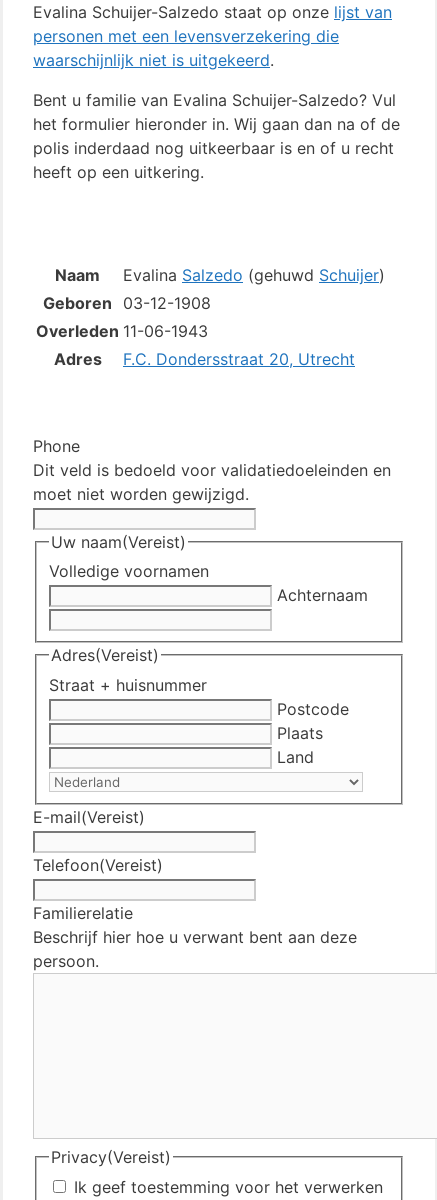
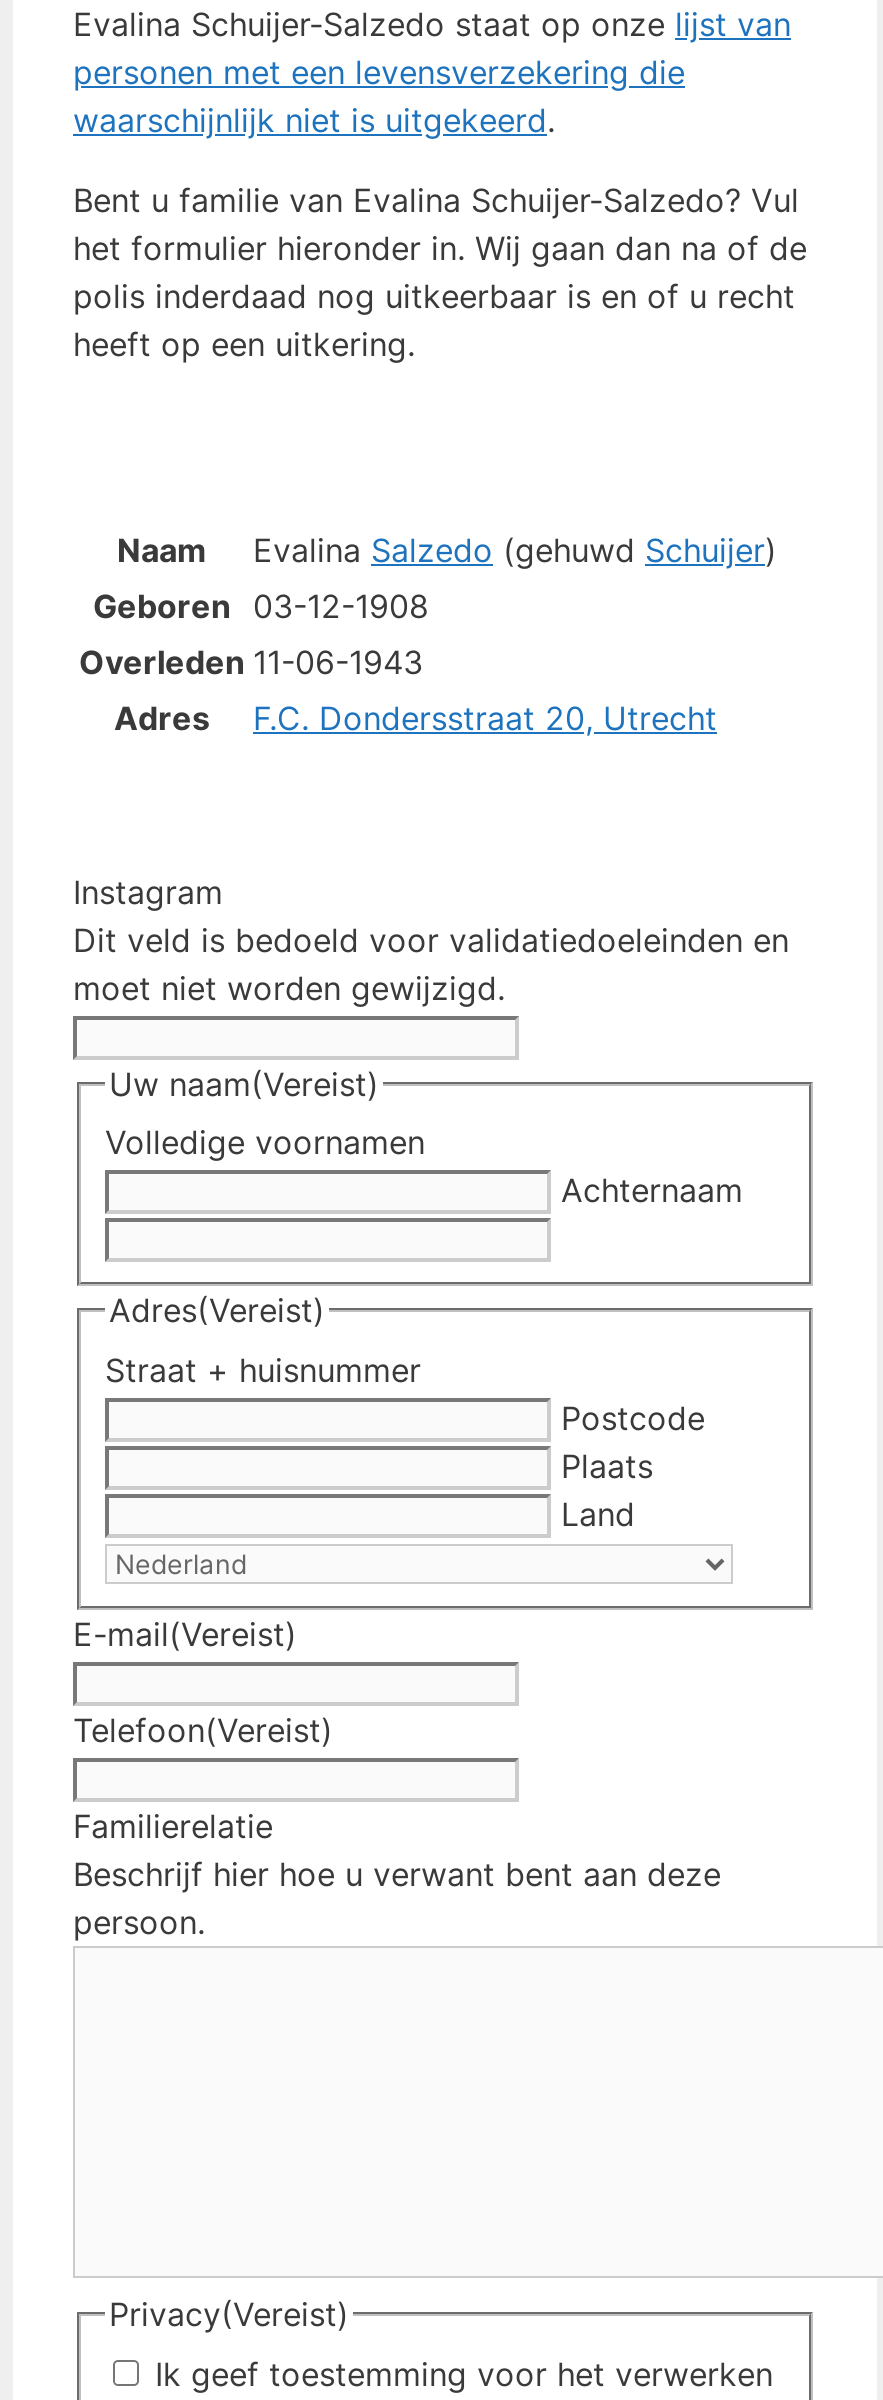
- Phone
+ Instagram
